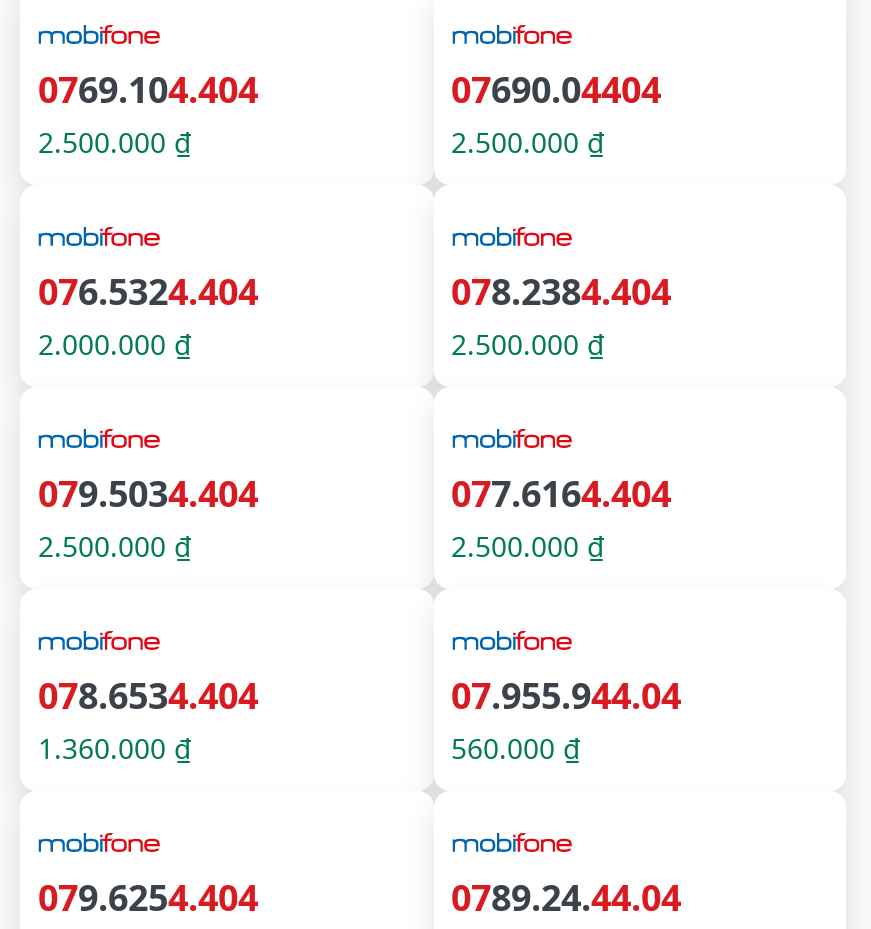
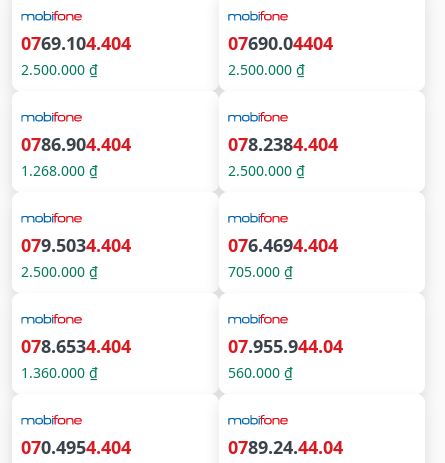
- 076.5324.404
+ 0786.904.404

- 2.000.000 ₫
+ 1.268.000 ₫

- 077.6164.404
+ 076.4694.404

- 2.500.000 ₫
+ 705.000 ₫

- 079.6254.404
+ 070.4954.404
